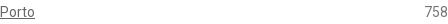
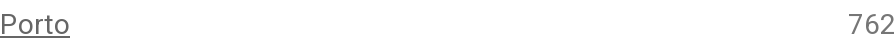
- 758
+ 762
